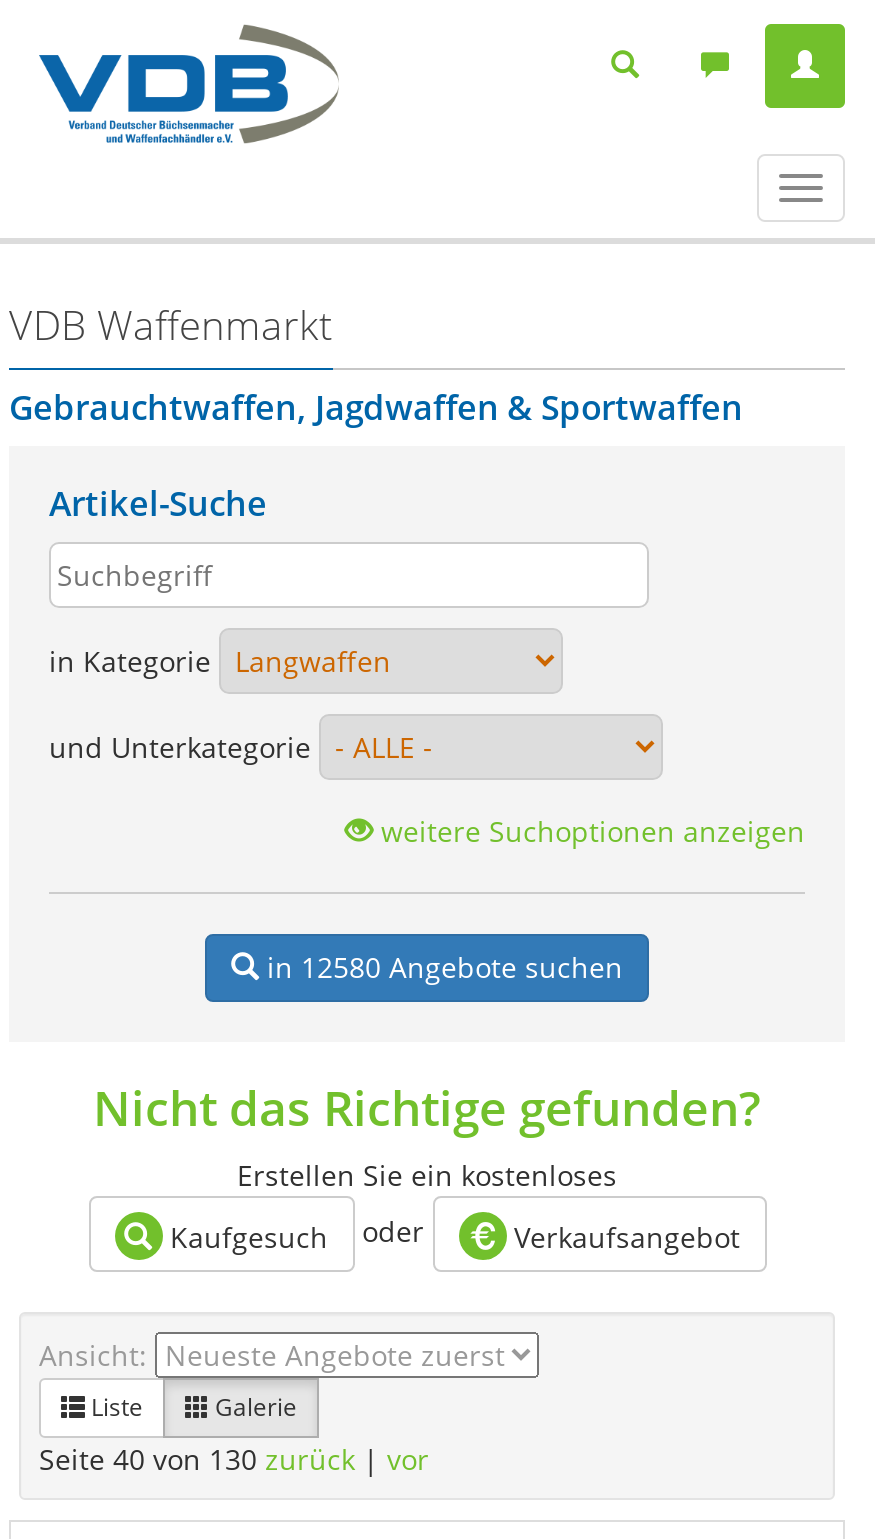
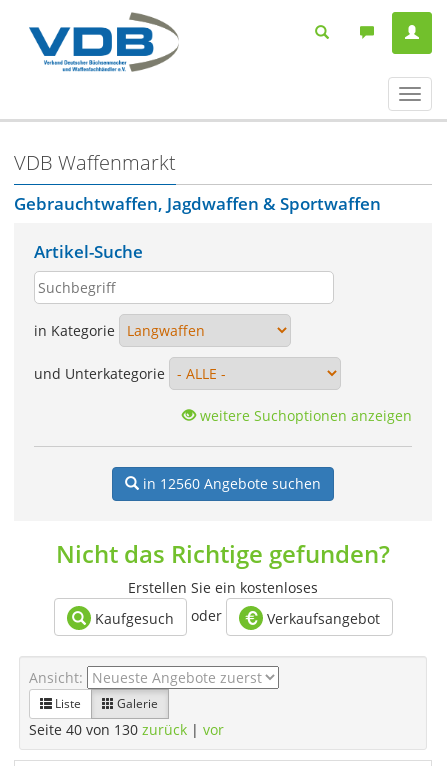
- in 12580 Angebote suchen
+ in 12560 Angebote suchen
